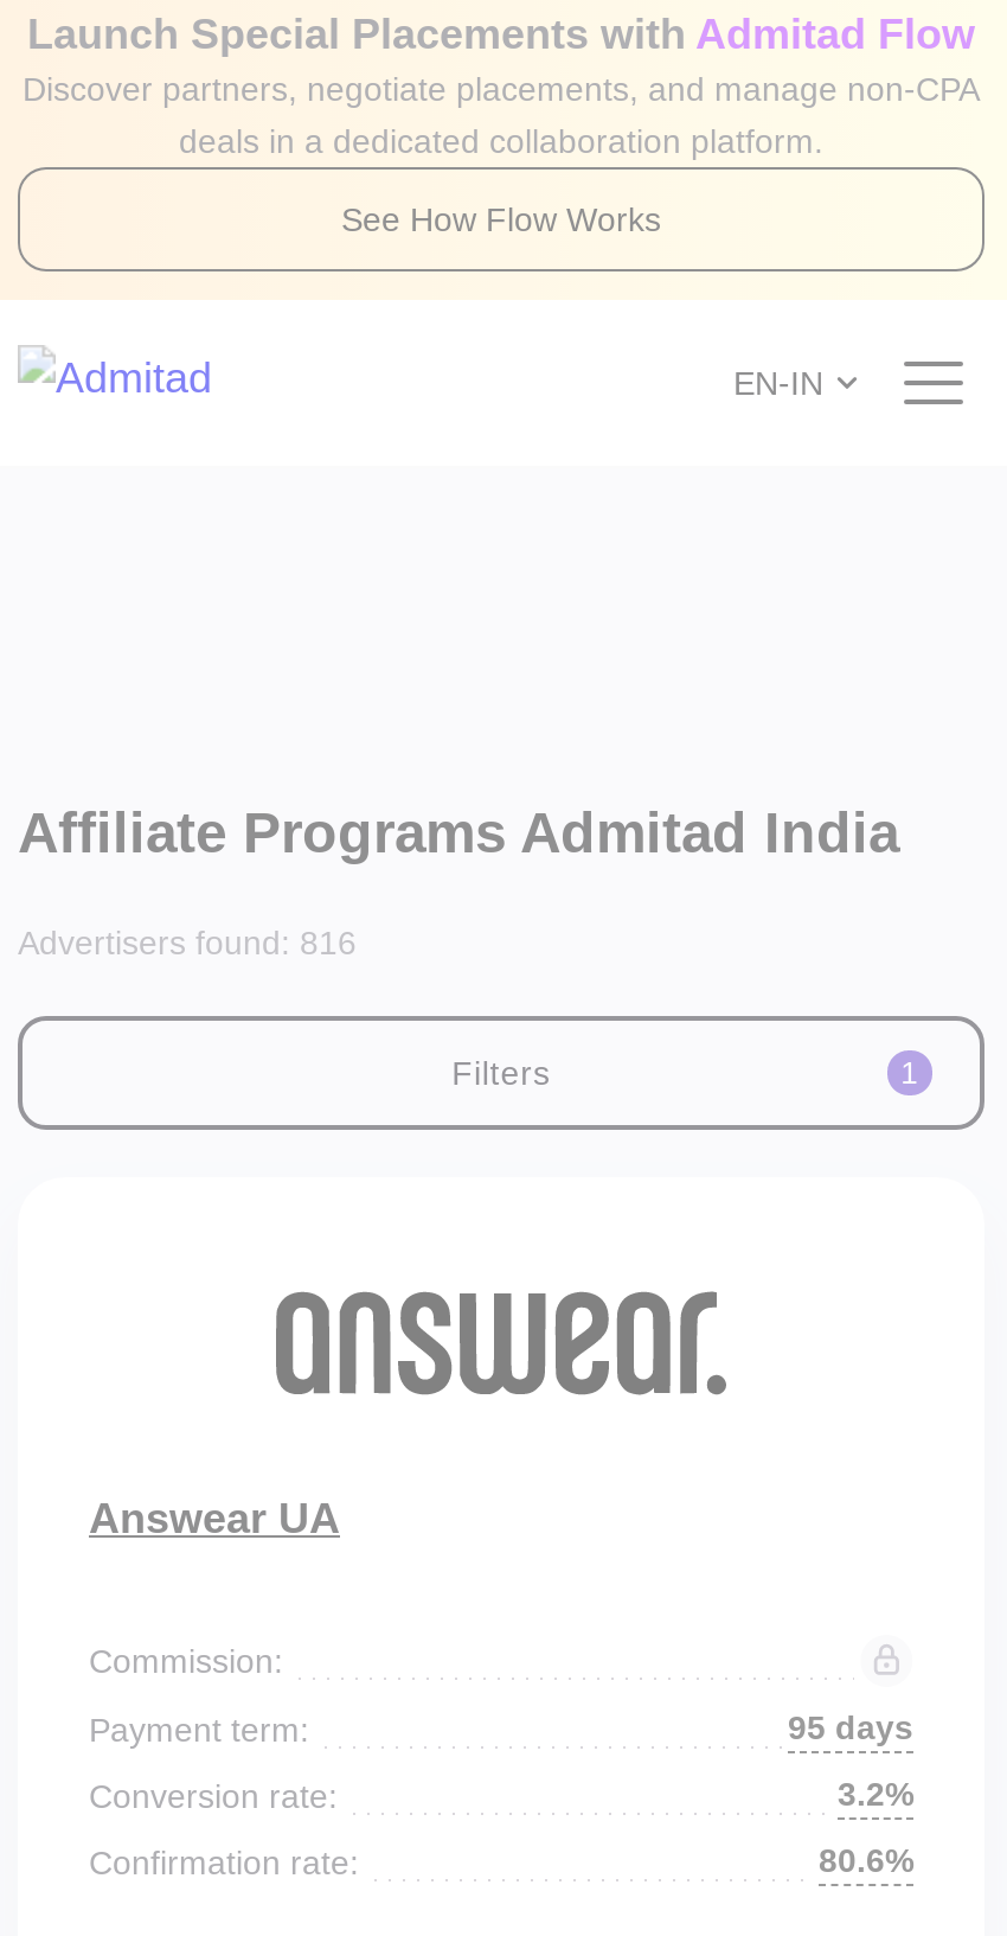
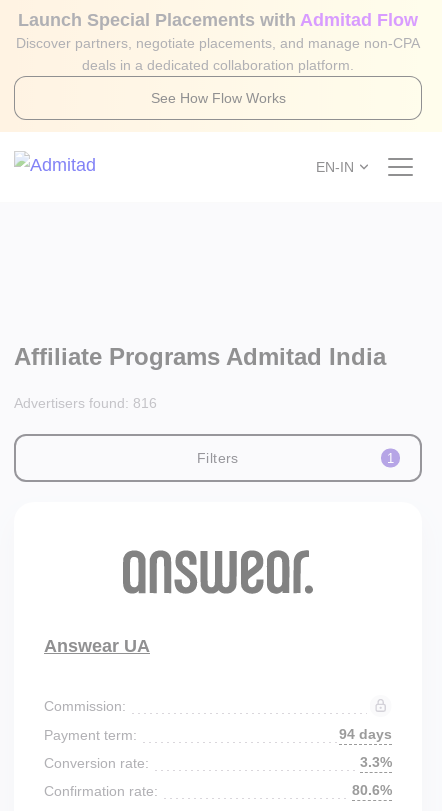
- 95 days
+ 94 days

- 3.2%
+ 3.3%
